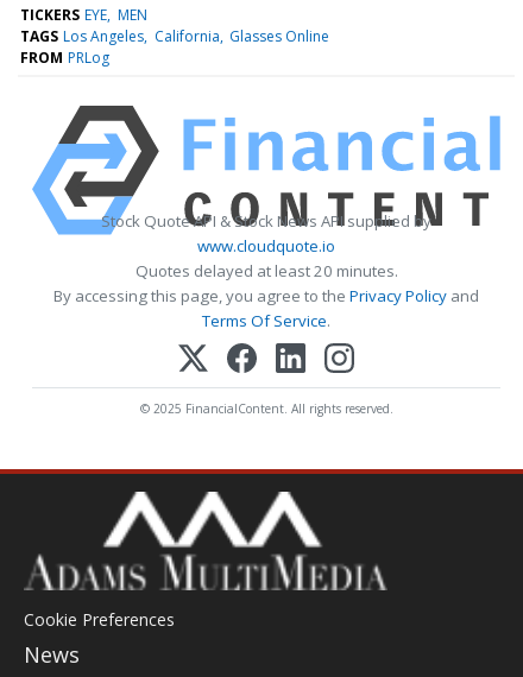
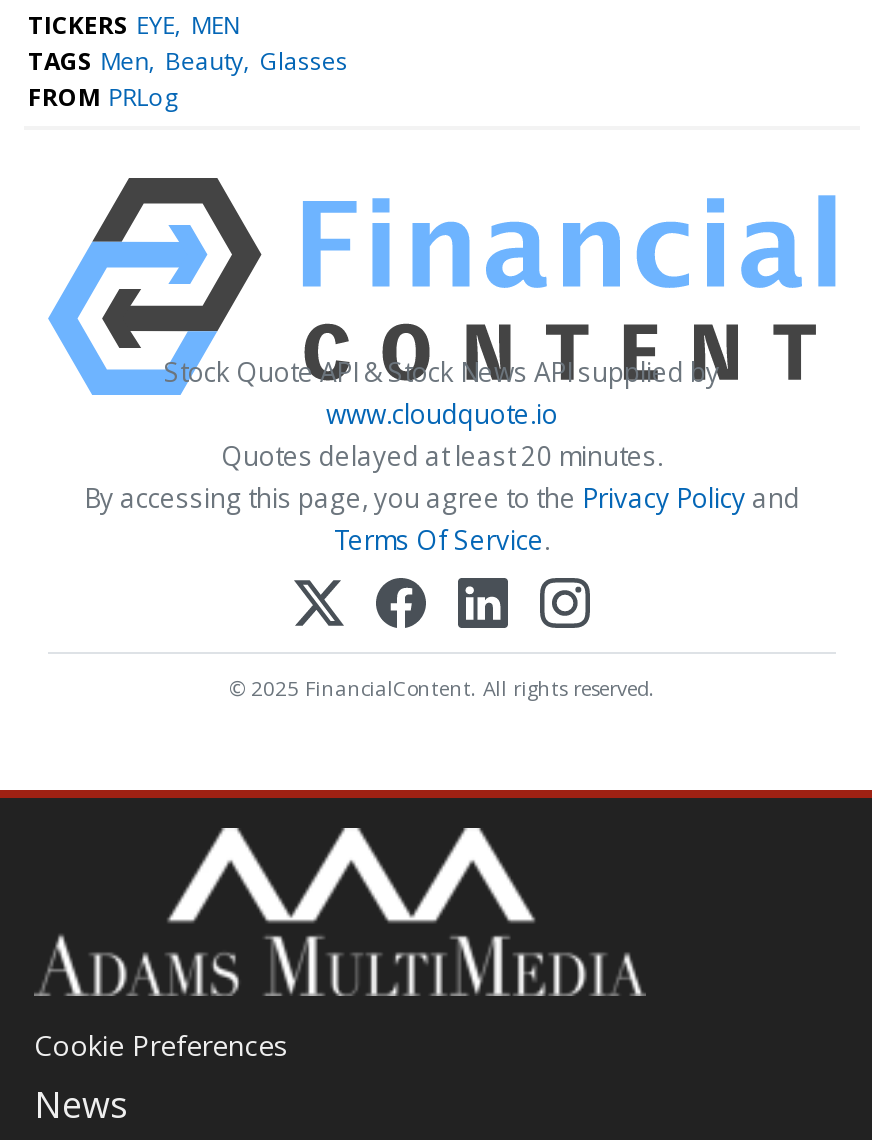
- TAGS Los Angeles California Glasses Online
+ TAGS Men Beauty Glasses
